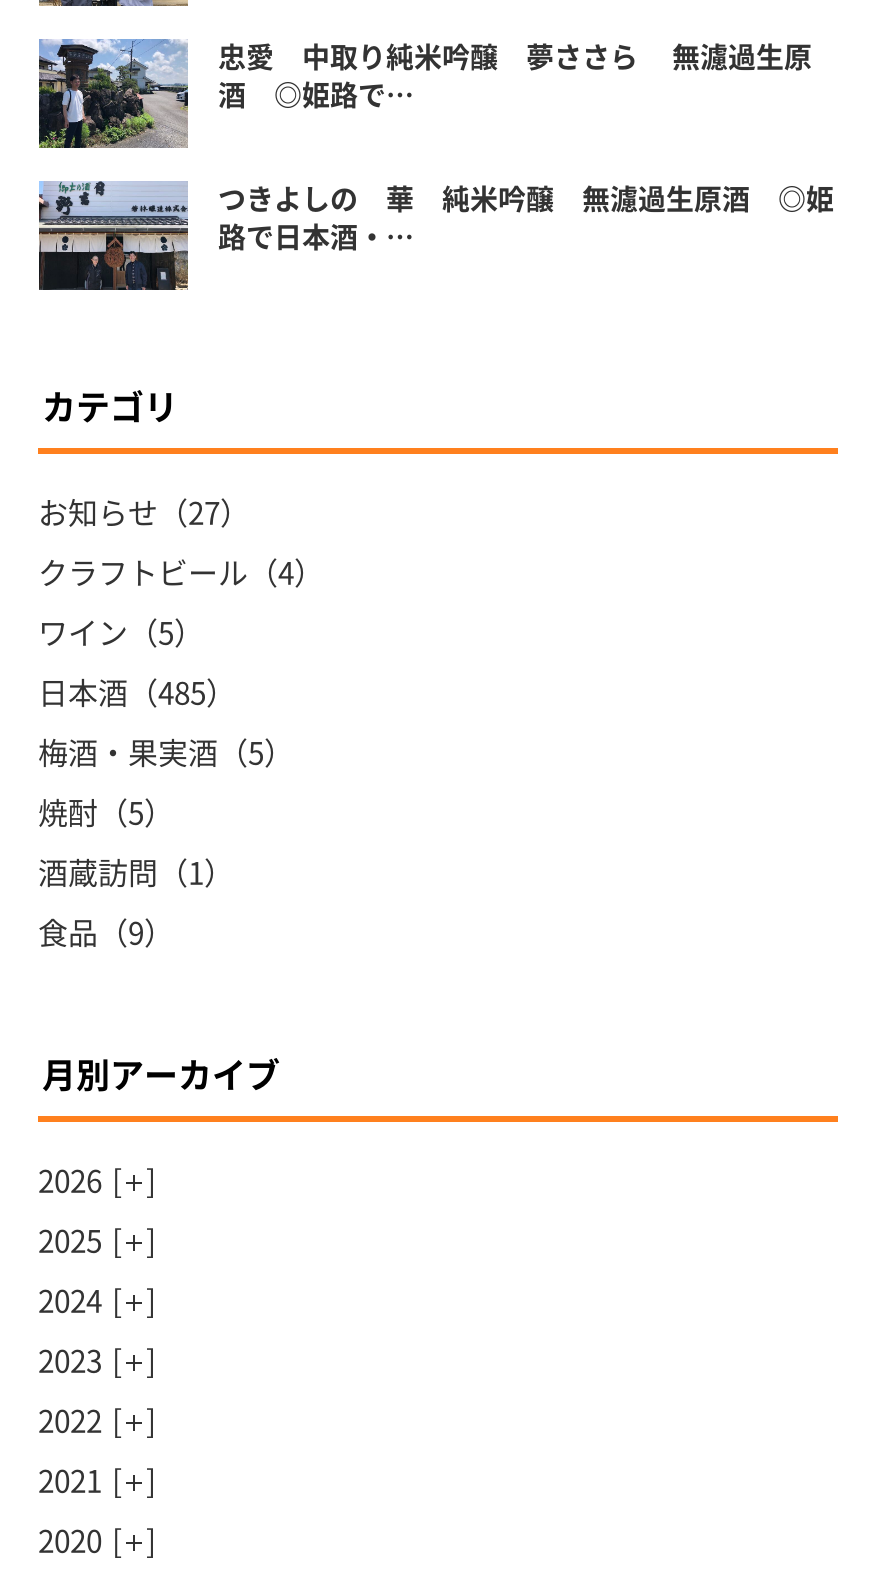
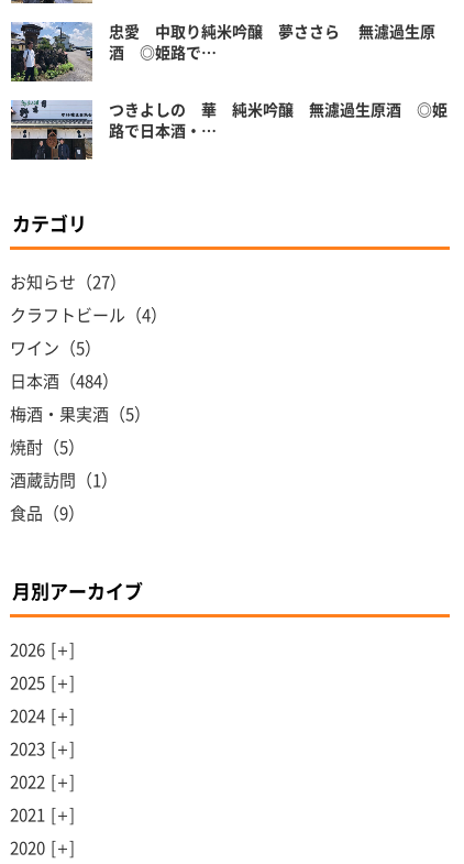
- 日本酒（485）
+ 日本酒（484）
